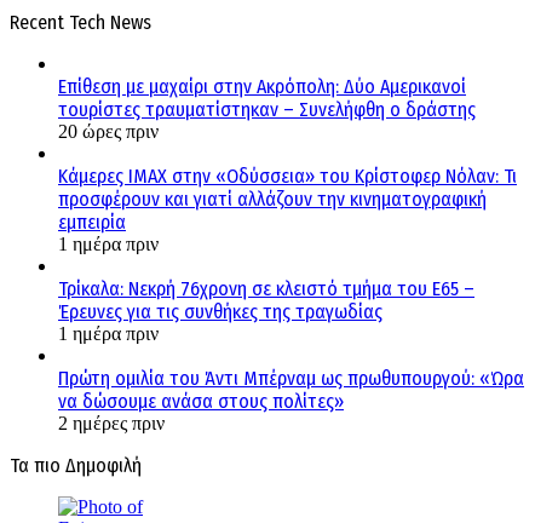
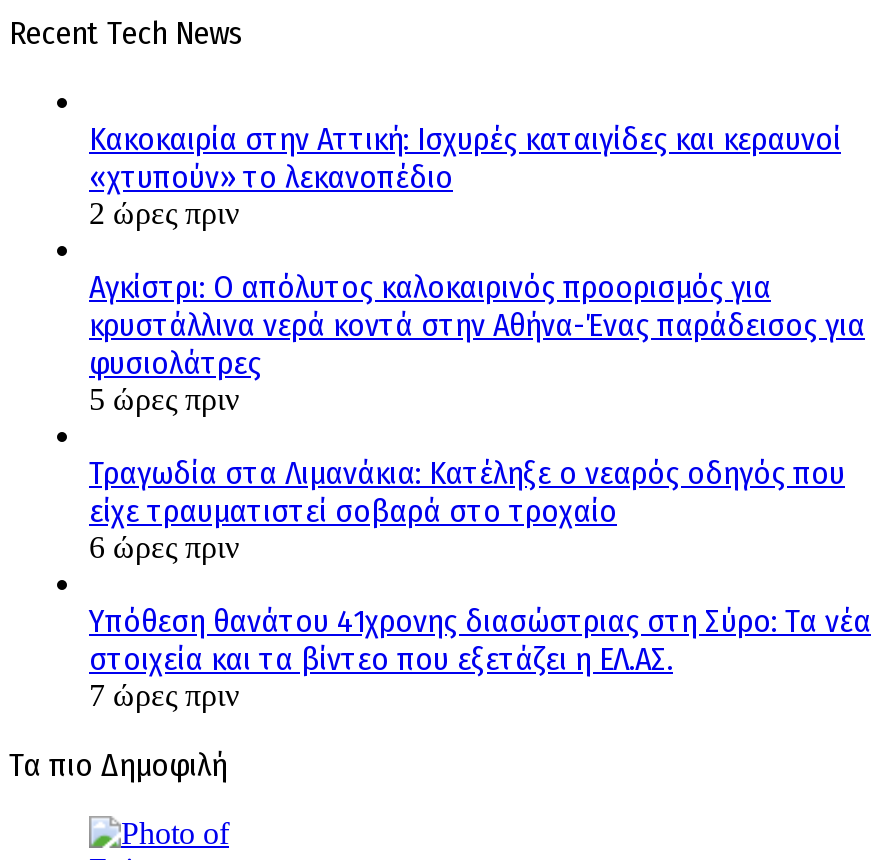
- Επίθεση με μαχαίρι στην Ακρόπολη: Δύο Αμερικανοί
- τουρίστες τραυματίστηκαν – Συνελήφθη ο δράστης
- 20 ώρες πριν
+ Κακοκαιρία στην Αττική: Ισχυρές καταιγίδες και κεραυνοί
+ «χτυπούν» το λεκανοπέδιο
+ 2 ώρες πριν

- Κάμερες IMAX στην «Οδύσσεια» του Κρίστοφερ Νόλαν: Τι
- προσφέρουν και γιατί αλλάζουν την κινηματογραφική
- εμπειρία
- 1 ημέρα πριν
+ Αγκίστρι: Ο απόλυτος καλοκαιρινός προορισμός για
+ κρυστάλλινα νερά κοντά στην Αθήνα-Ένας παράδεισος για
+ φυσιολάτρες
+ 5 ώρες πριν

- Τρίκαλα: Νεκρή 76χρονη σε κλειστό τμήμα του Ε65 –
- Έρευνες για τις συνθήκες της τραγωδίας
- 1 ημέρα πριν
+ Τραγωδία στα Λιμανάκια: Κατέληξε ο νεαρός οδηγός που
+ είχε τραυματιστεί σοβαρά στο τροχαίο
+ 6 ώρες πριν

- Πρώτη ομιλία του Άντι Μπέρναμ ως πρωθυπουργού: «Ώρα
- να δώσουμε ανάσα στους πολίτες»
- 2 ημέρες πριν
+ Υπόθεση θανάτου 41χρονης διασώστριας στη Σύρο: Τα νέα
+ στοιχεία και τα βίντεο που εξετάζει η ΕΛ.ΑΣ.
+ 7 ώρες πριν
